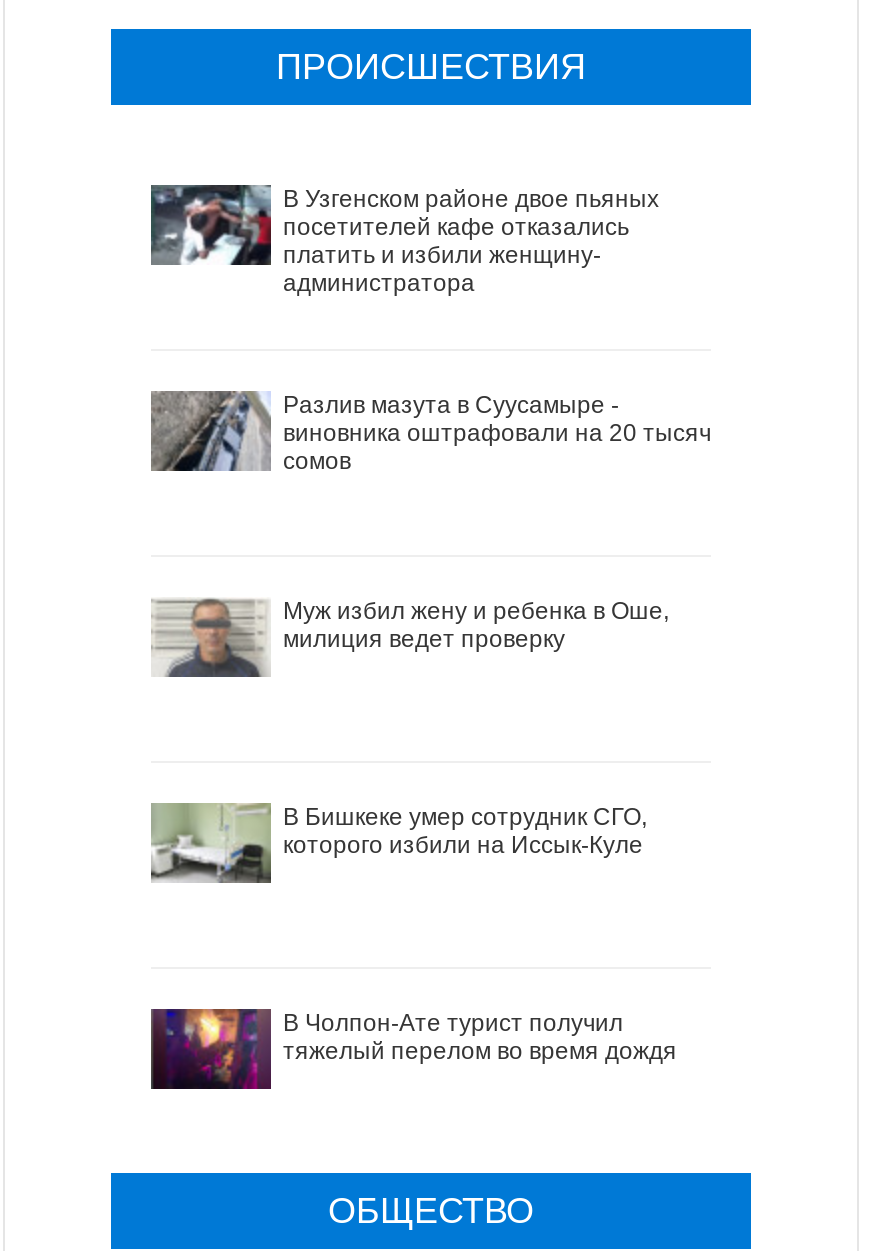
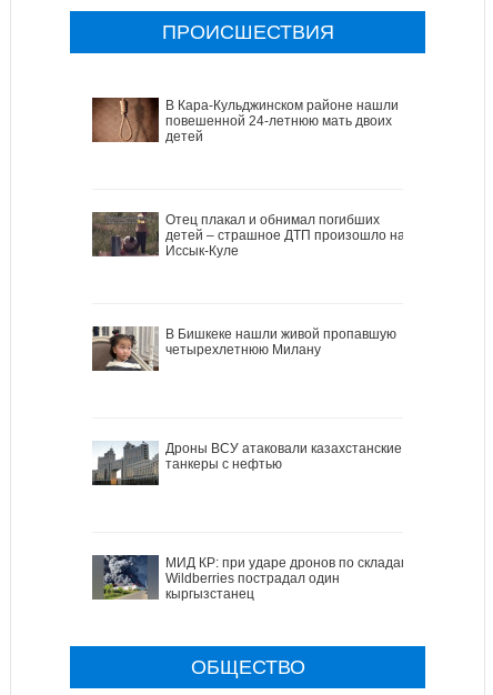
- [image]
- В Узгенском районе двое пьяных
- посетителей кафе отказались
- платить и избили женщину-
- администратора
+ [image]
+ В Кара-Кульджинском районе нашли
+ повешенной 24-летнюю мать двоих
+ детей

- [image]
- Разлив мазута в Суусамыре -
- виновника оштрафовали на 20 тысяч
- сомов
+ [image]
+ Отец плакал и обнимал погибших
+ детей – страшное ДТП произошло на
+ Иссык-Куле

- [image]
- Муж избил жену и ребенка в Оше,
- милиция ведет проверку
+ [image]
+ В Бишкеке нашли живой пропавшую
+ четырехлетнюю Милану

- [image]
- В Бишкеке умер сотрудник СГО,
- которого избили на Иссык-Куле
+ [image]
+ Дроны ВСУ атаковали казахстанские
+ танкеры с нефтью

- [image]
- В Чолпон-Ате турист получил
- тяжелый перелом во время дождя
+ [image]
+ МИД КР: при ударе дронов по складам
+ Wildberries пострадал один
+ кыргызстанец
